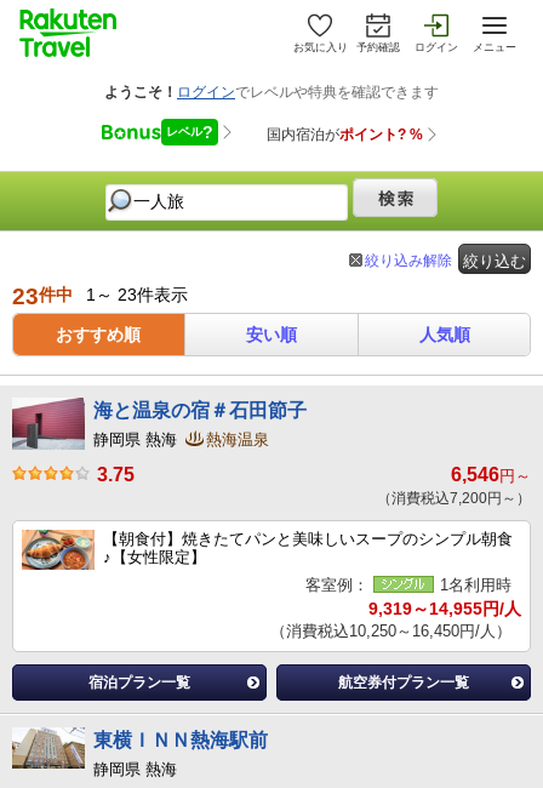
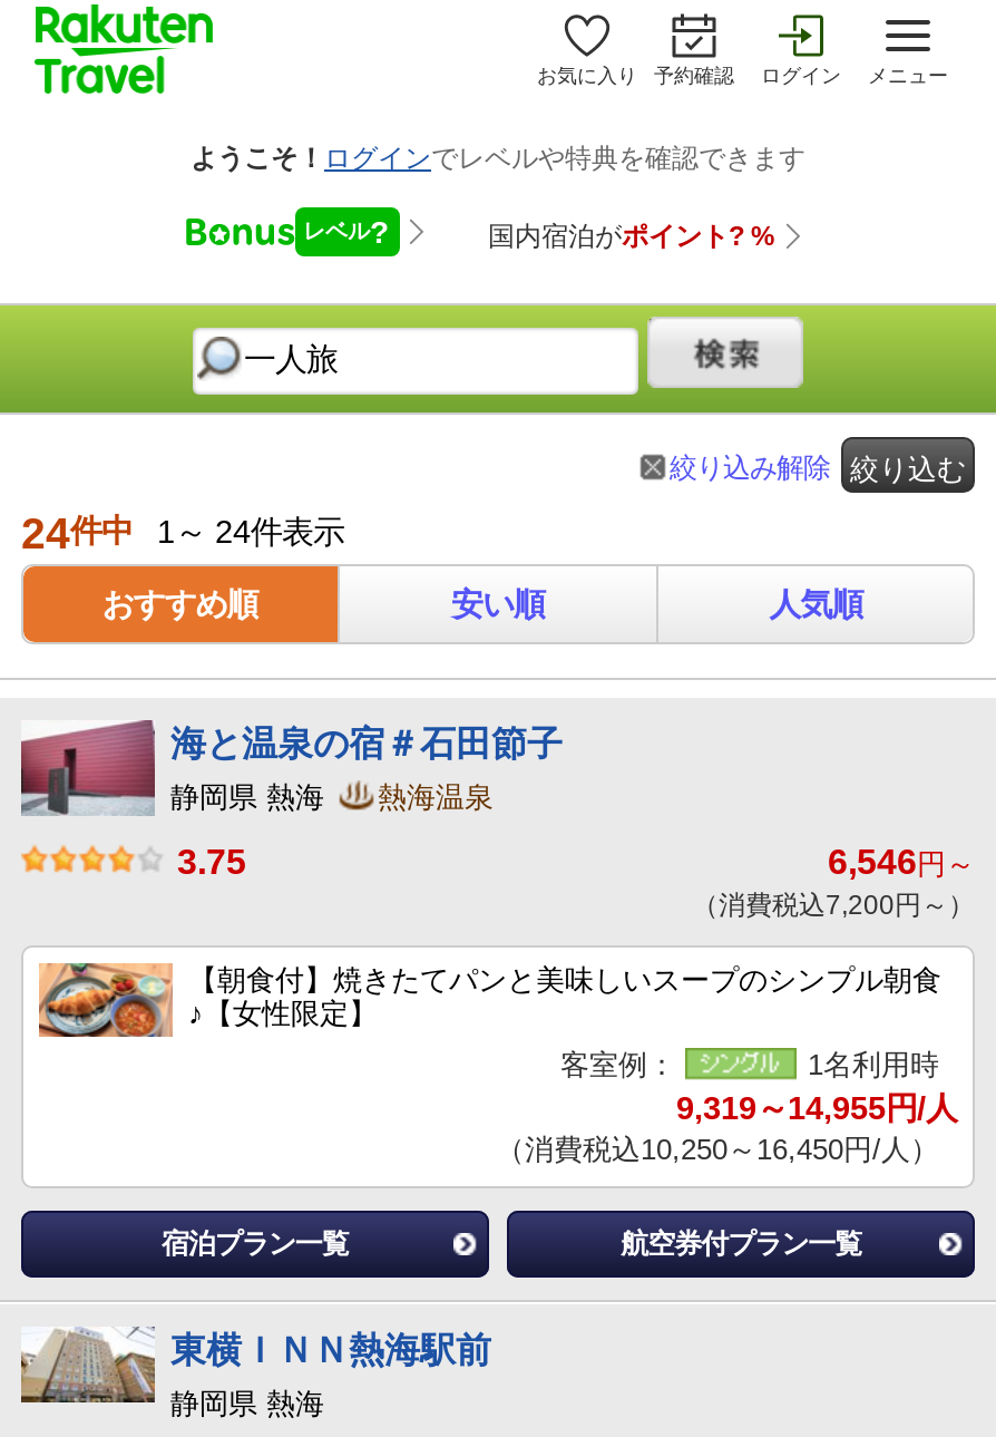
- 23件中 1～ 23件表示
+ 24件中 1～ 24件表示
